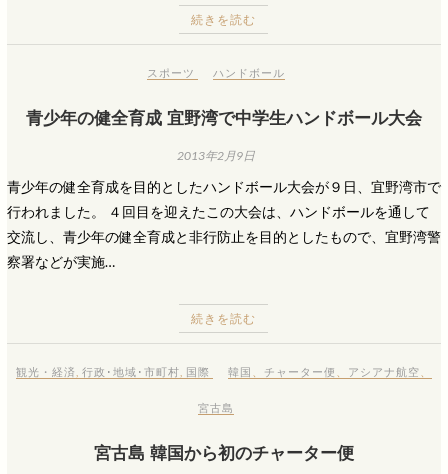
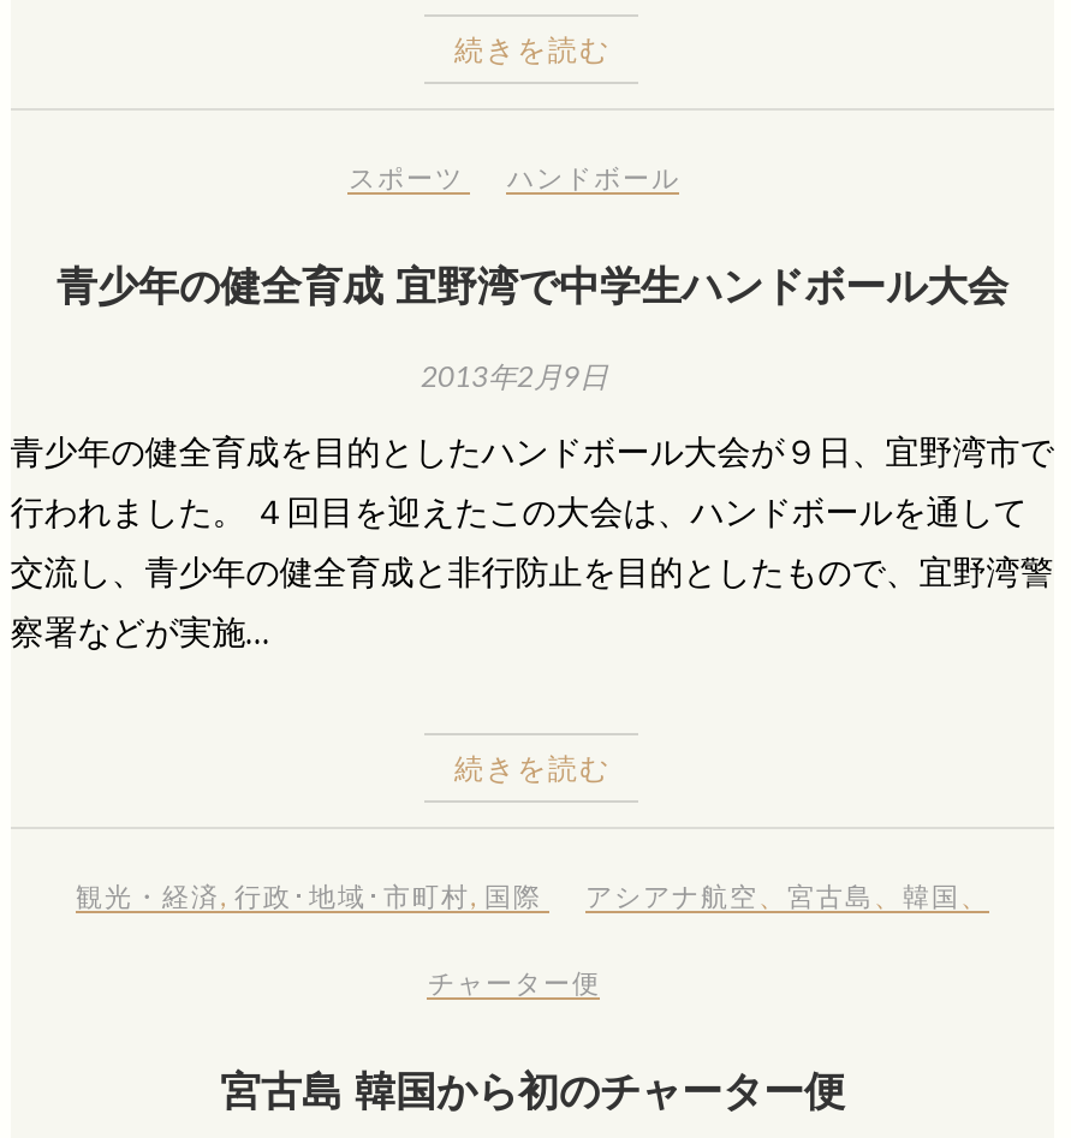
- 韓国、チャーター便、アシアナ航空、
+ アシアナ航空、宮古島、韓国、

- 宮古島
+ チャーター便
